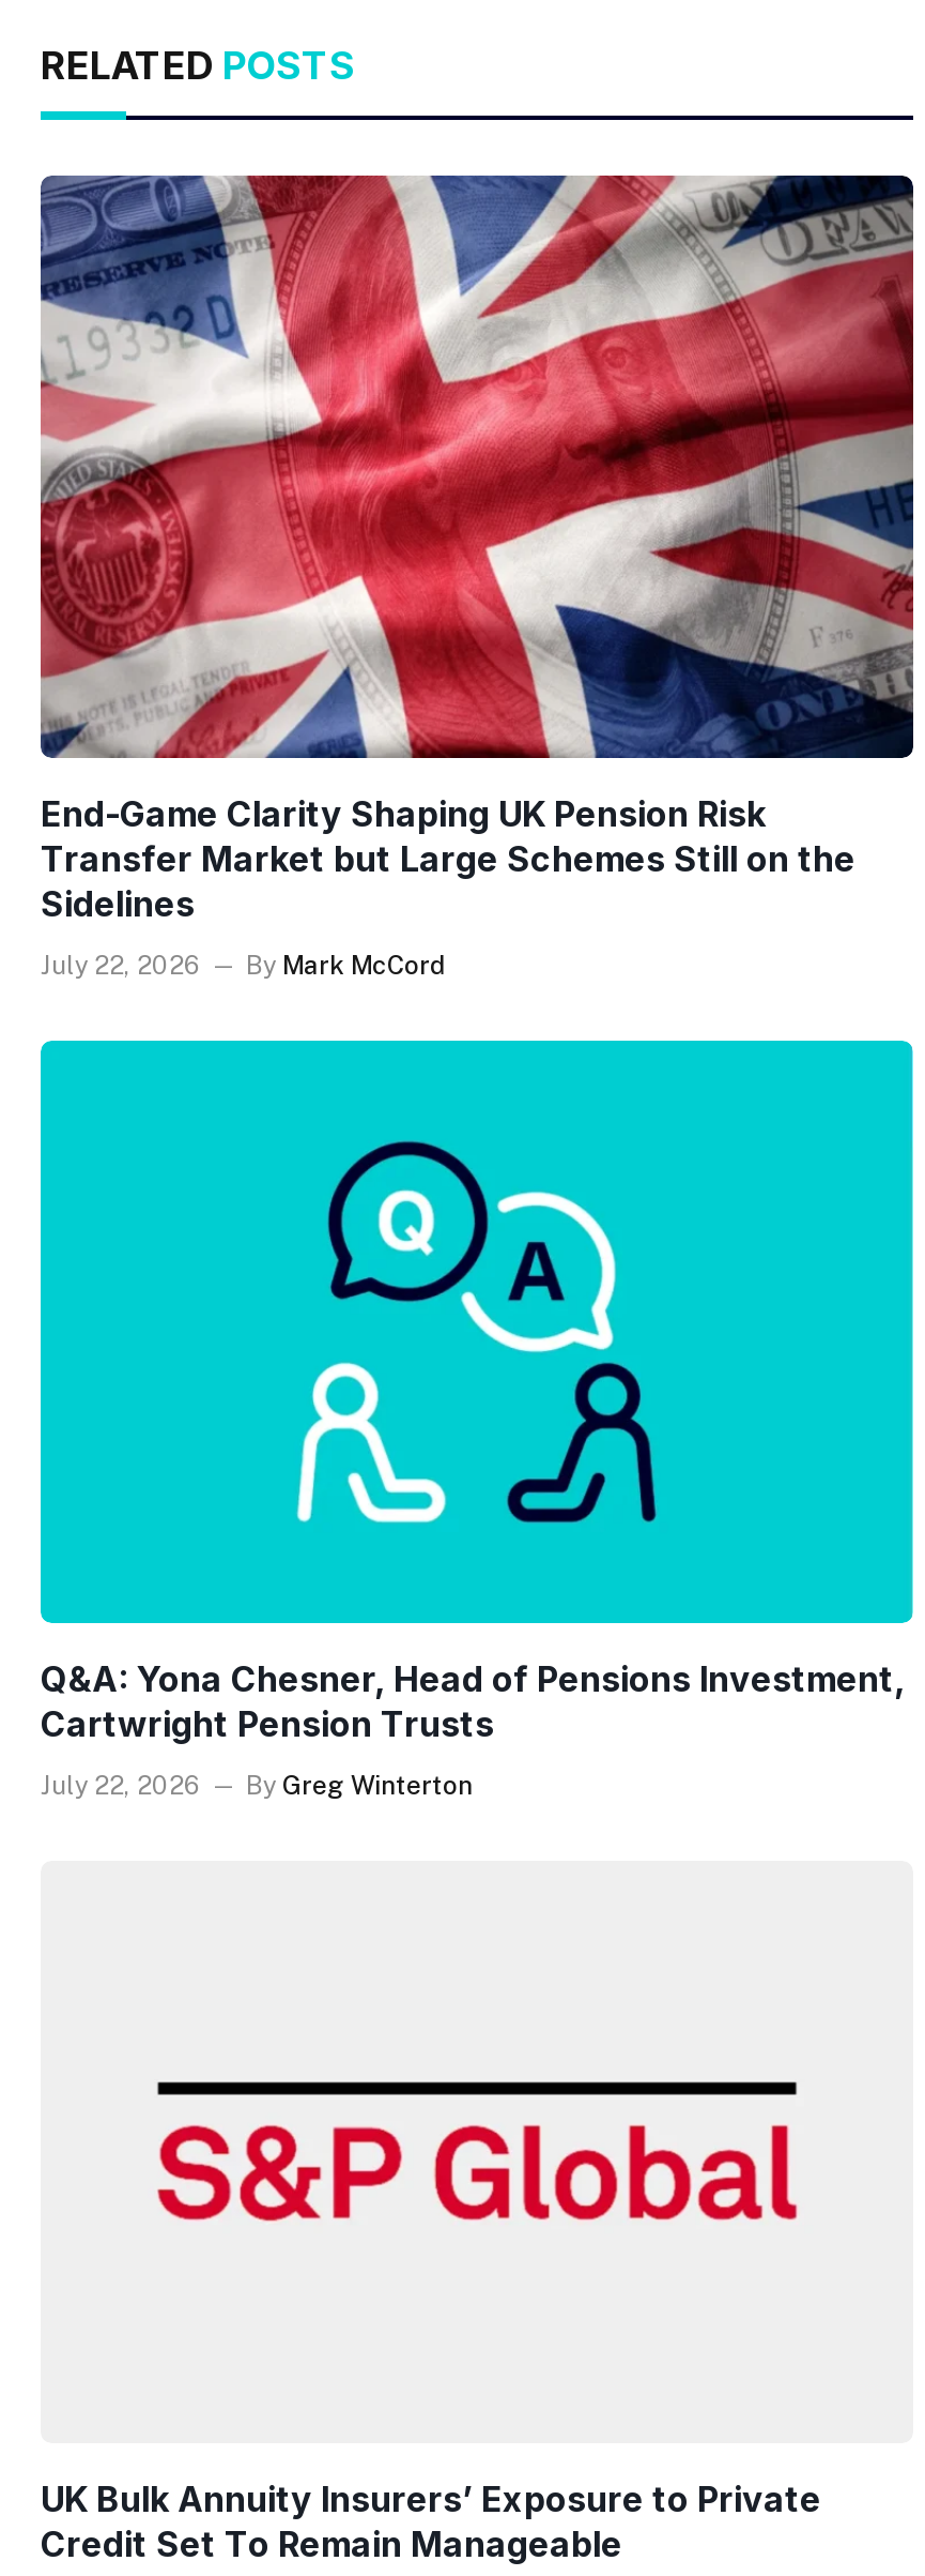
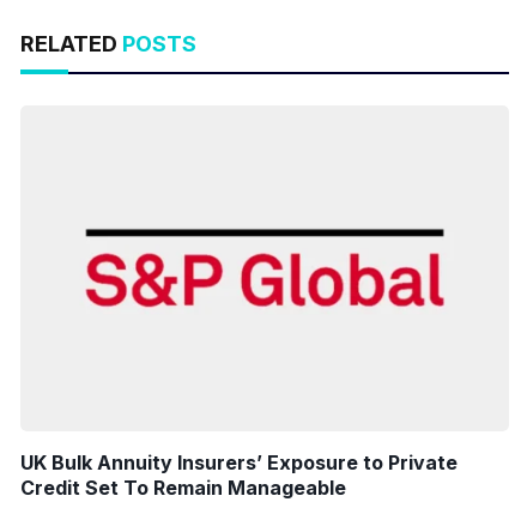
- [image]
- End-Game Clarity Shaping UK Pension Risk
- Transfer Market but Large Schemes Still on the
- Sidelines
- July 22, 2026
- By Mark McCord

- [image]
- Q&A: Yona Chesner, Head of Pensions Investment,
- Cartwright Pension Trusts
- July 22, 2026
- By Greg Winterton
